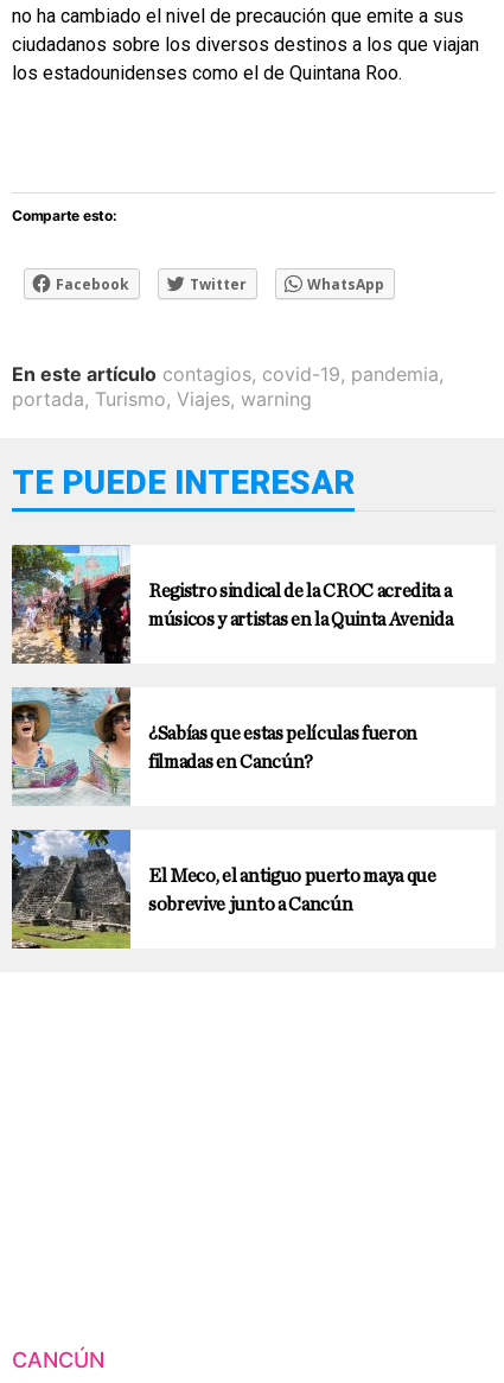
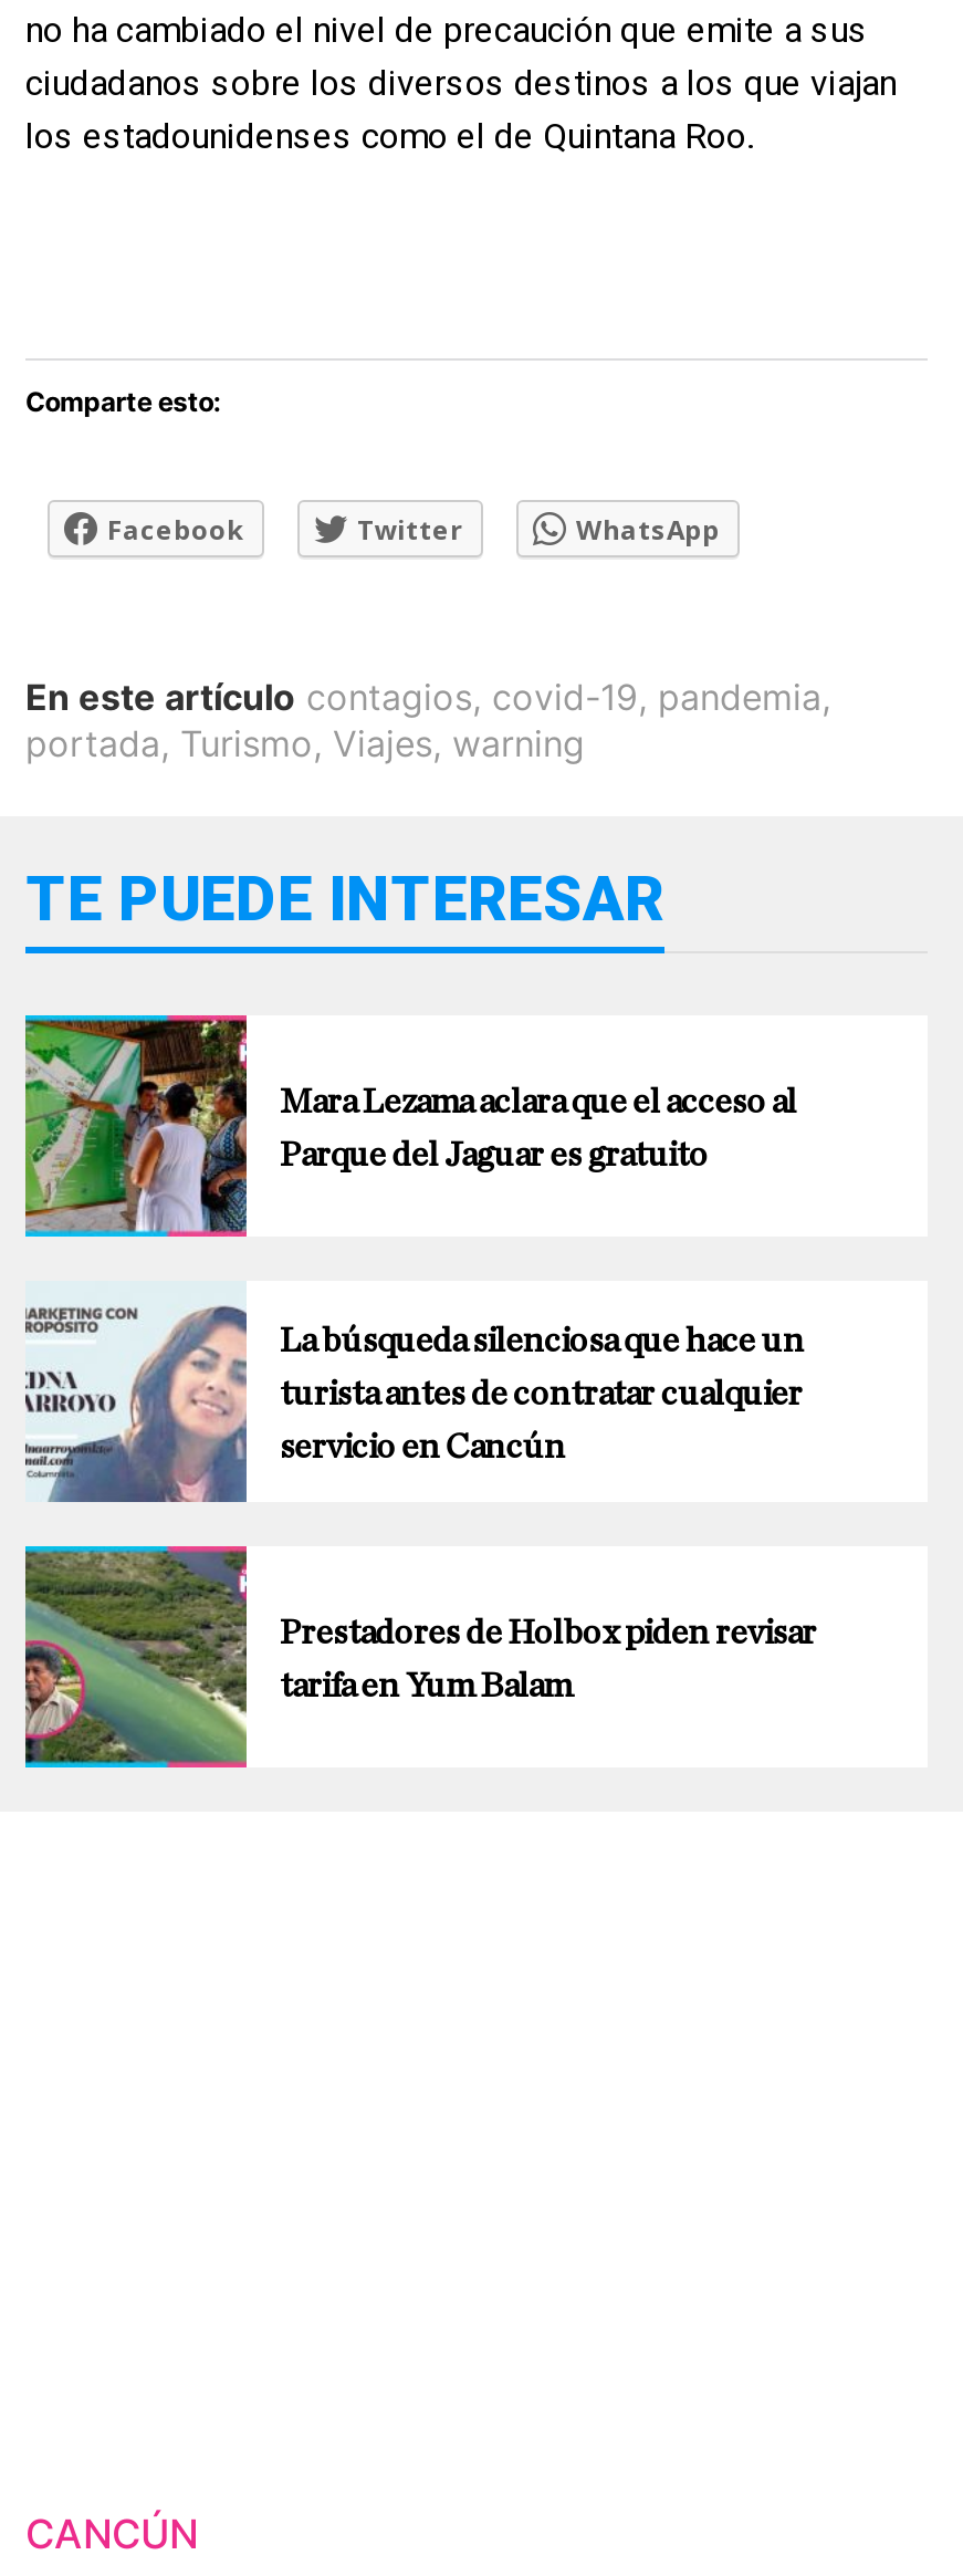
- [image]
- Registro sindical de la CROC acredita a
- músicos y artistas en la Quinta Avenida
+ [image]
+ Mara Lezama aclara que el acceso al
+ Parque del Jaguar es gratuito

- [image]
- ¿Sabías que estas películas fueron
- filmadas en Cancún?
+ [image]
+ La búsqueda silenciosa que hace un
+ turista antes de contratar cualquier
+ servicio en Cancún

- [image]
- El Meco, el antiguo puerto maya que
- sobrevive junto a Cancún
+ [image]
+ Prestadores de Holbox piden revisar
+ tarifa en Yum Balam
